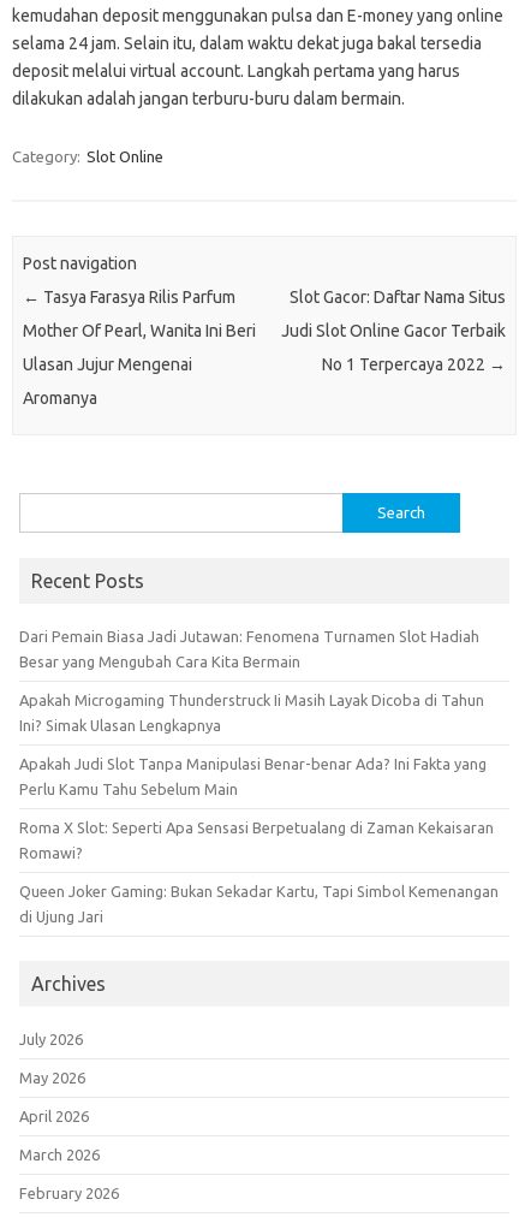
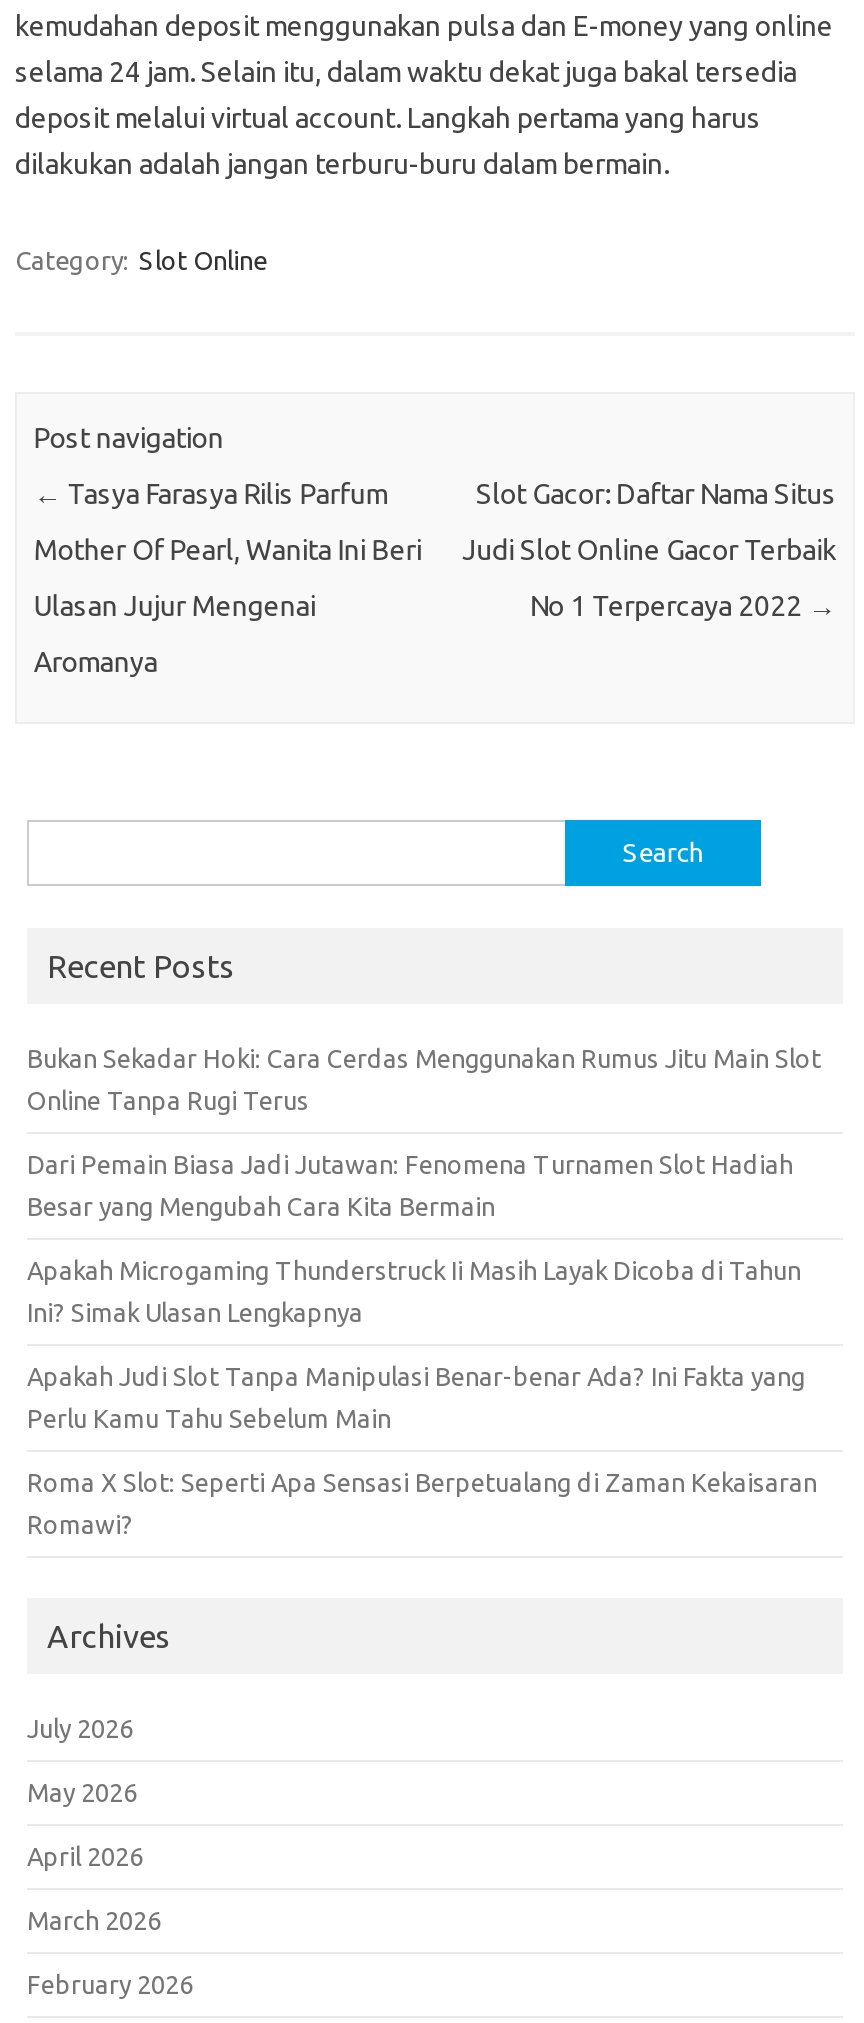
+ Bukan Sekadar Hoki: Cara Cerdas Menggunakan Rumus Jitu Main Slot
+ Online Tanpa Rugi Terus

moved down: Dari Pemain Biasa Jadi Jutawan: Fenomena Turnamen Slot Hadiah | Besar yang Mengubah Cara Kita Bermain | Apakah Microgaming Thunderstruck Ii Masih Layak Dicoba di Tahun | Ini? Simak Ulasan Lengkapnya | Apakah Judi Slot Tanpa Manipulasi Benar-benar Ada? Ini Fakta yang | Perlu Kamu Tahu Sebelum Main | Roma X Slot: Seperti Apa Sensasi Berpetualang di Zaman Kekaisaran | Romawi?

- Queen Joker Gaming: Bukan Sekadar Kartu, Tapi Simbol Kemenangan
- di Ujung Jari
